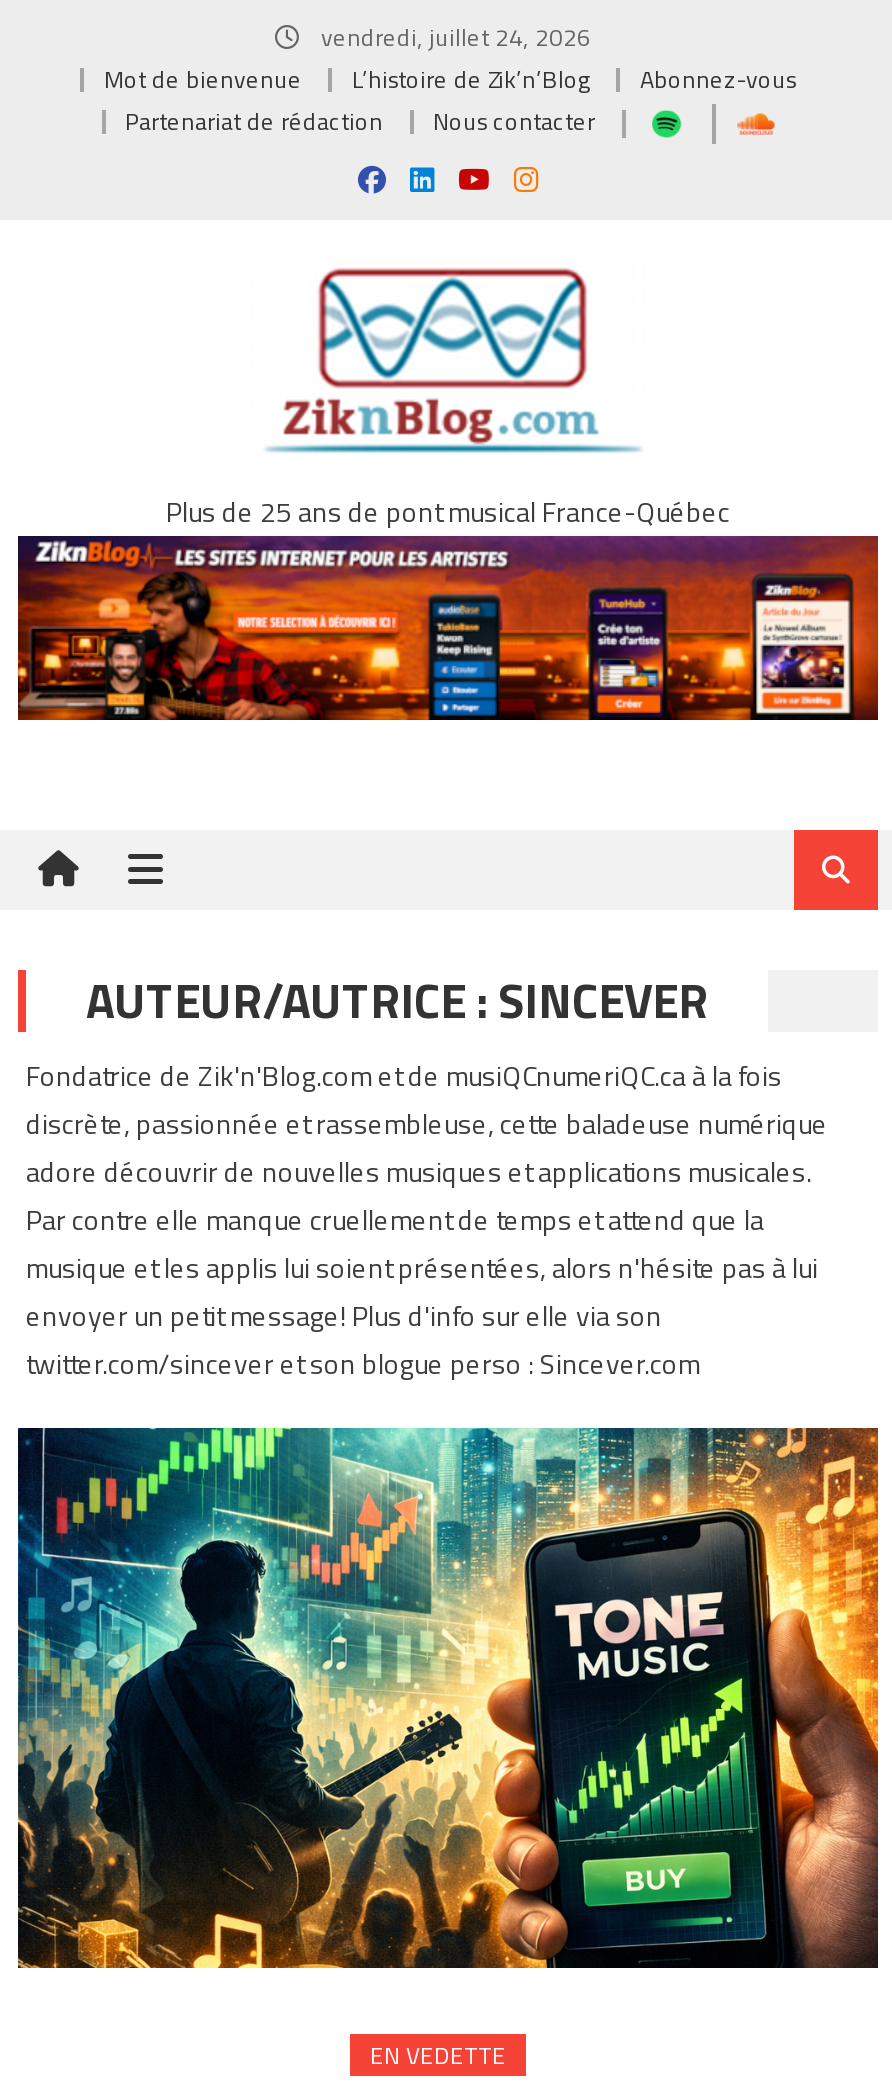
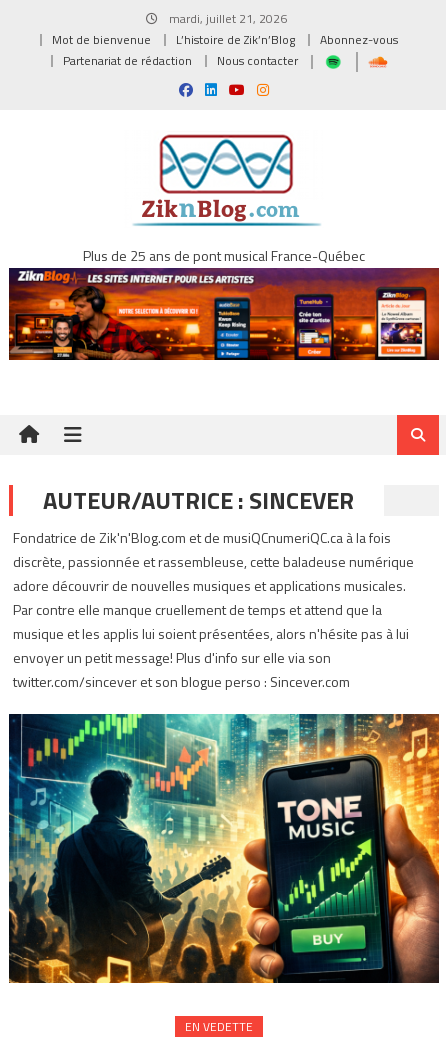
- vendredi, juillet 24, 2026
+ mardi, juillet 21, 2026
